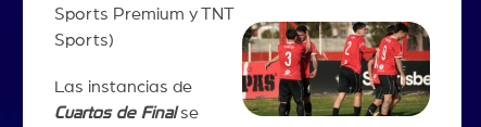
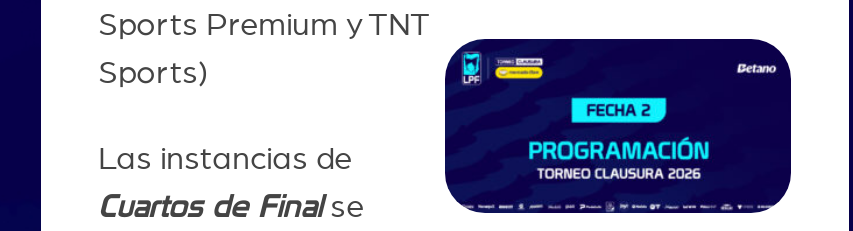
- [image]
+ [image]
